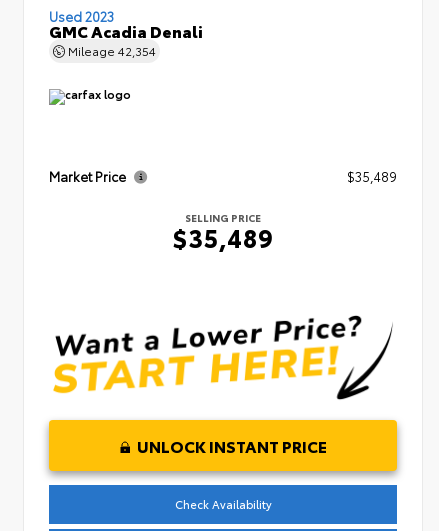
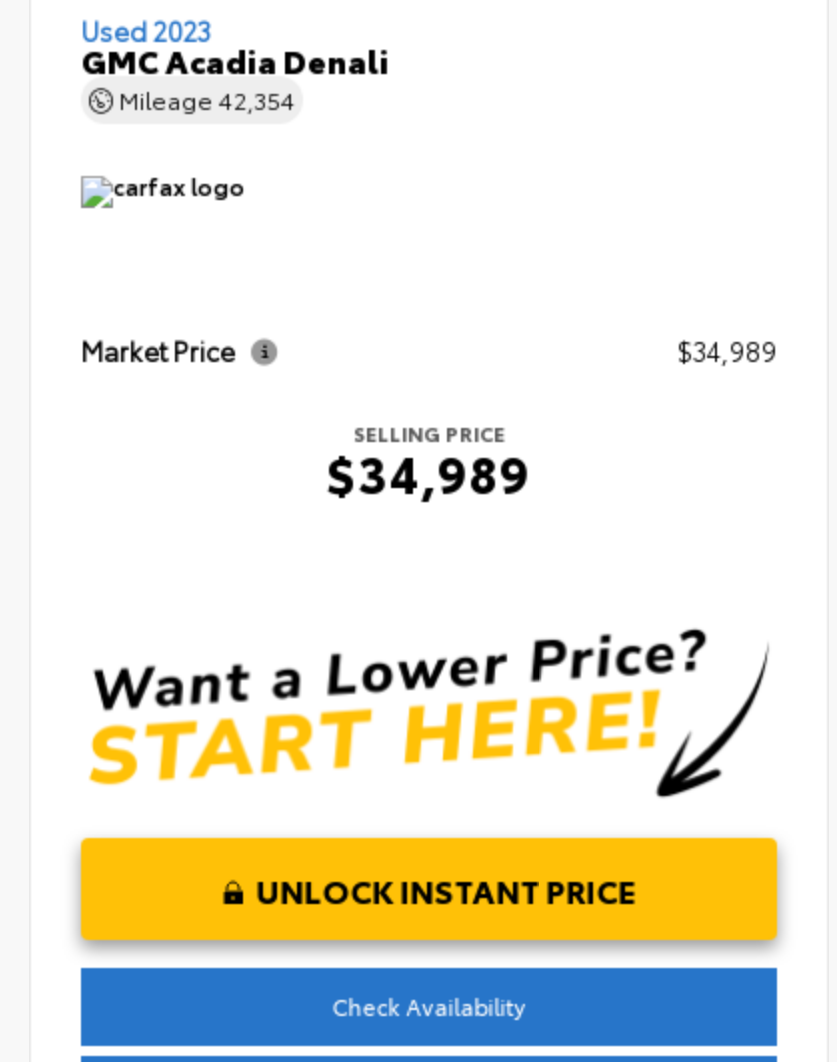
- $35,489
+ $34,989

- $35,489
+ $34,989
